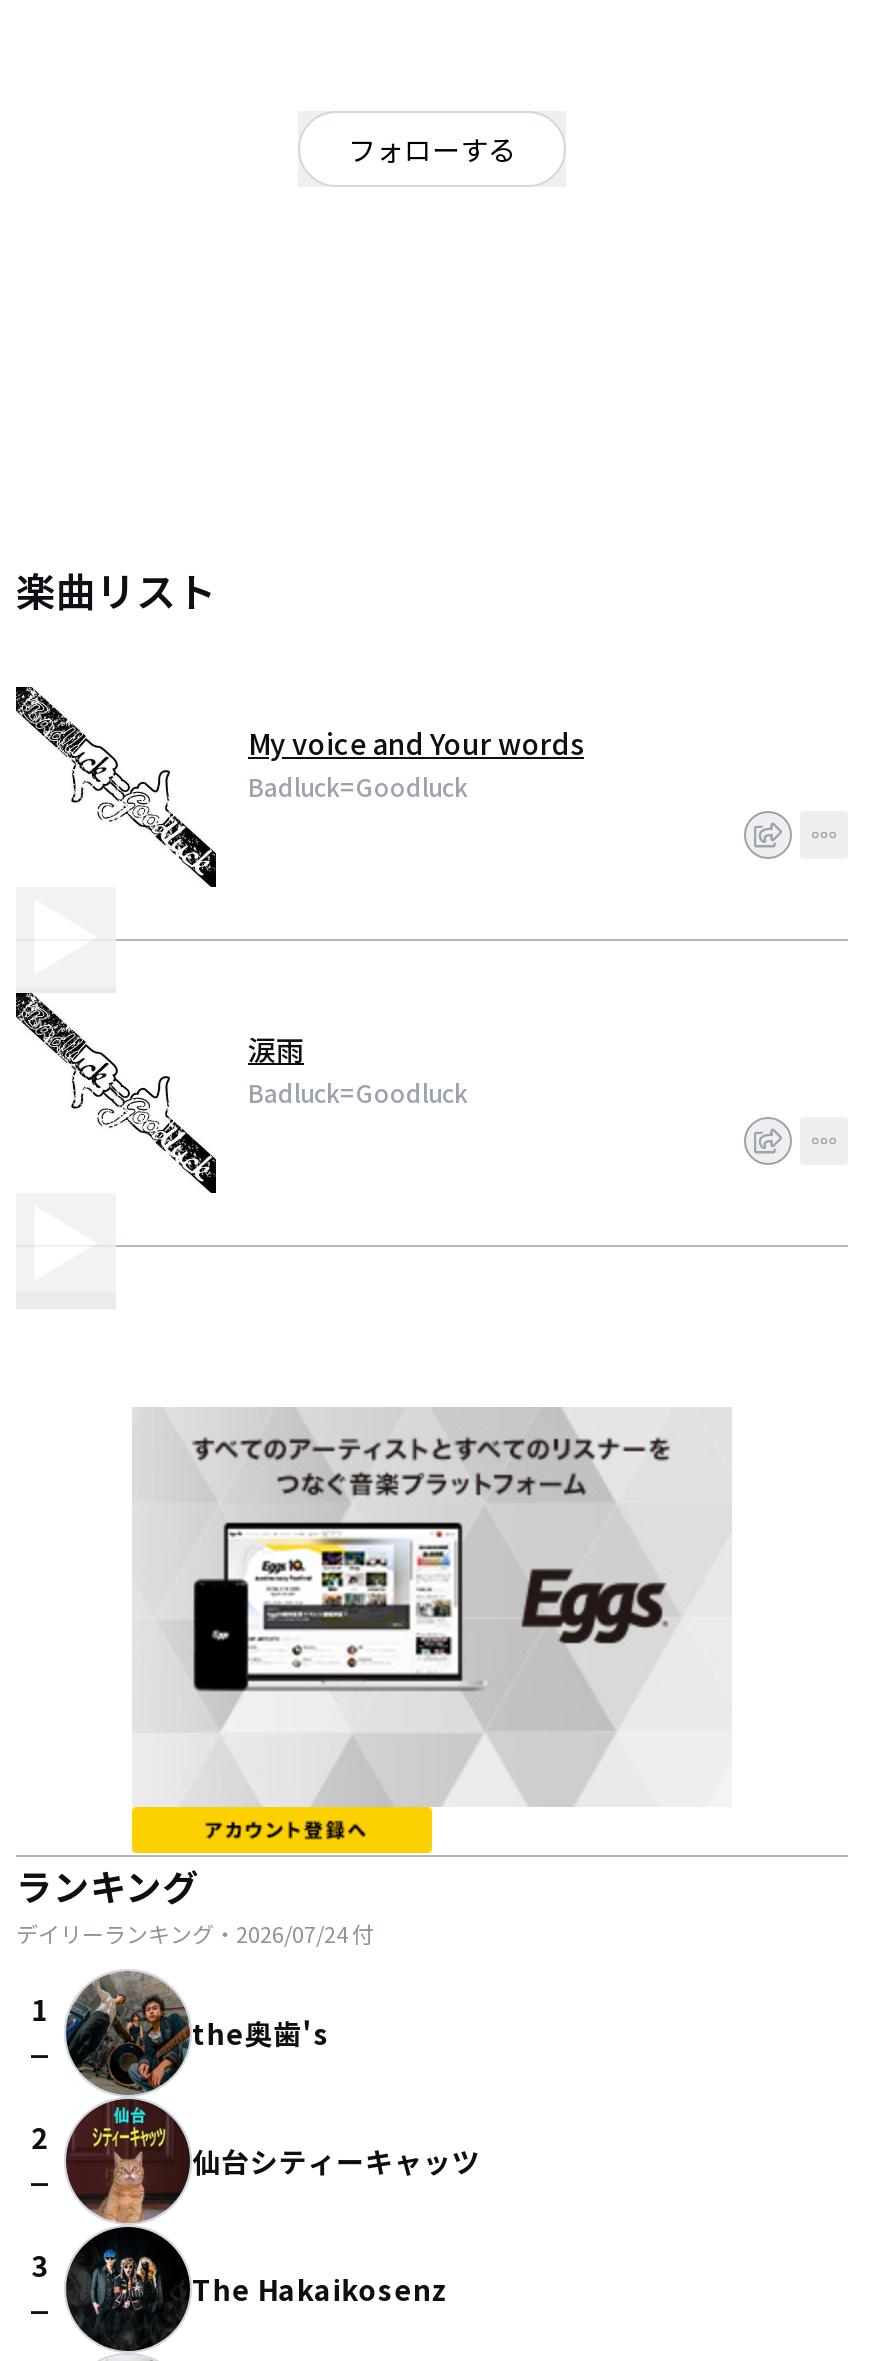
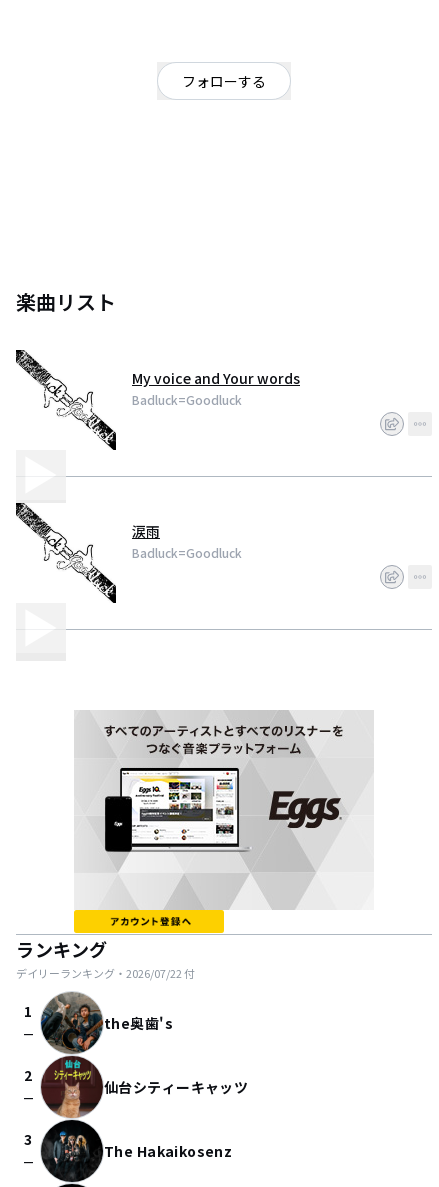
- デイリーランキング・2026/07/24付
+ デイリーランキング・2026/07/22付
